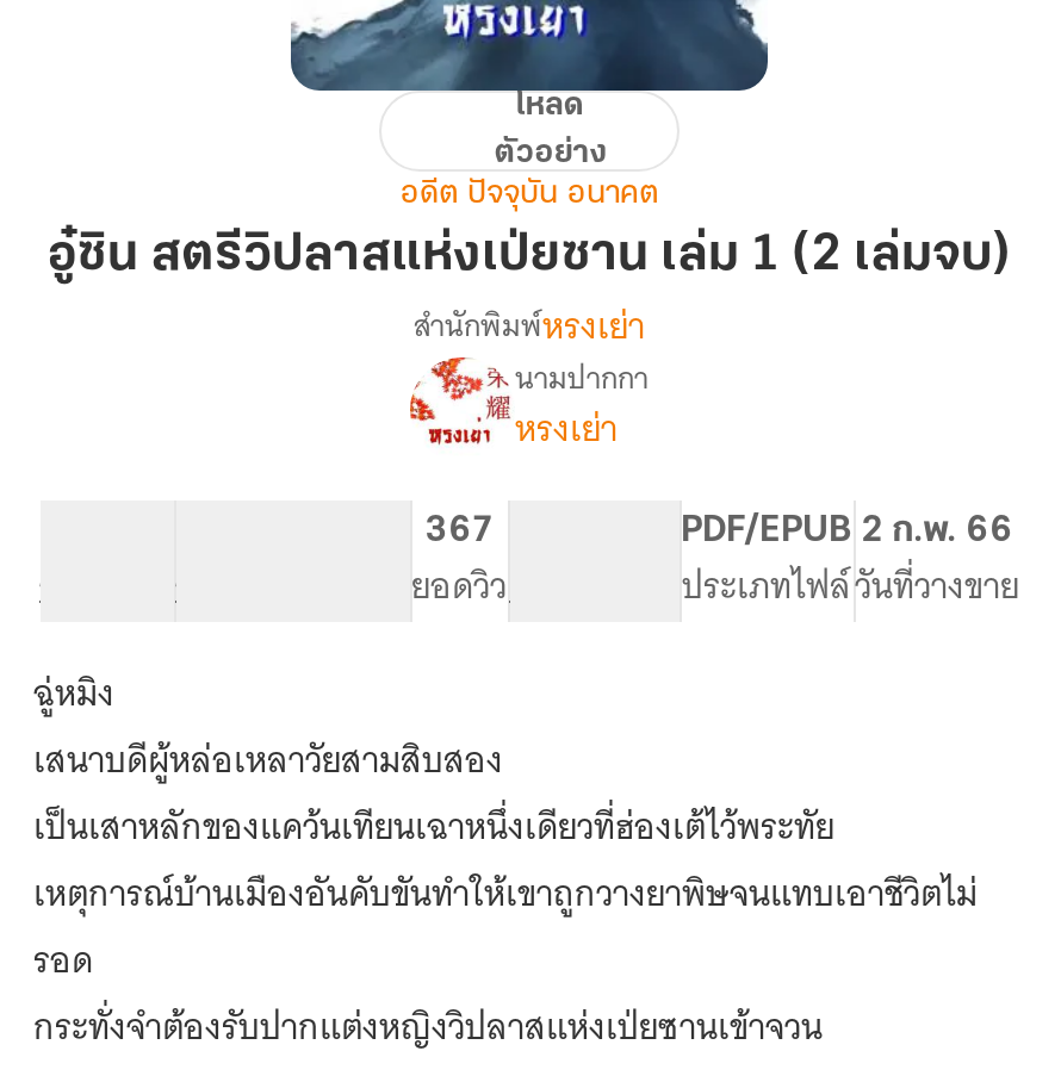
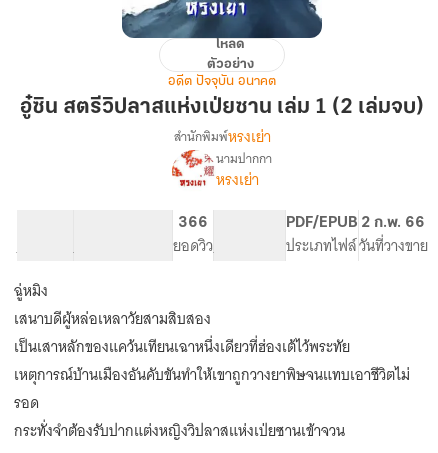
- 367
+ 366
